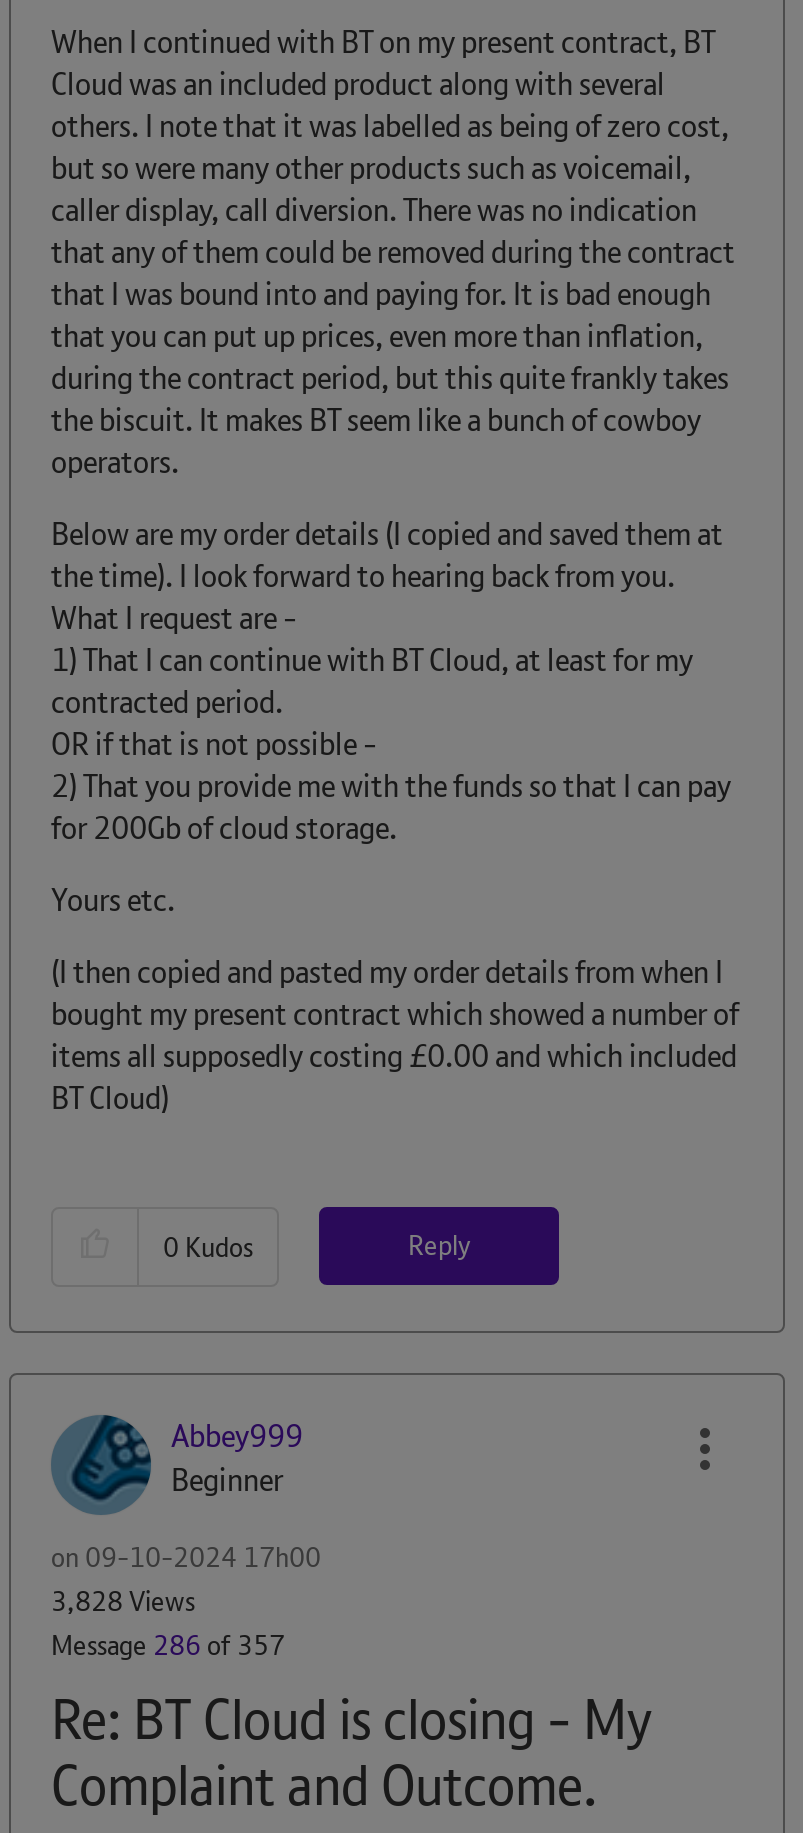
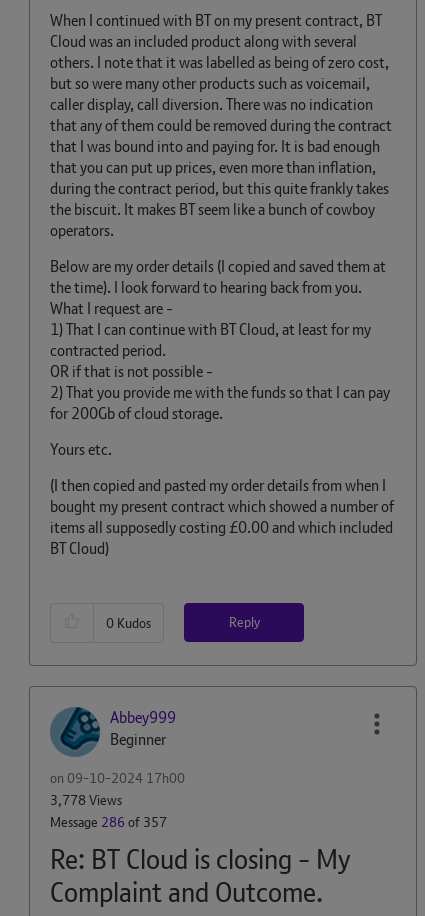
- 3,828 Views
+ 3,778 Views
